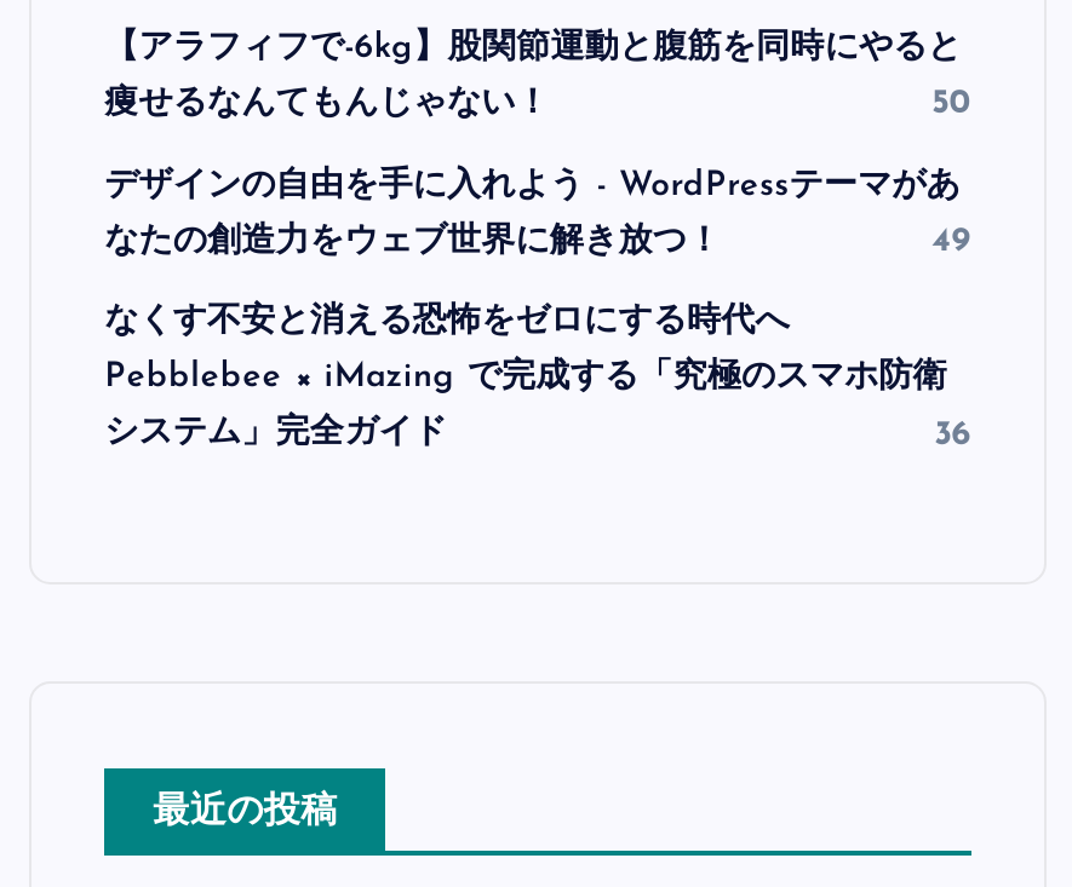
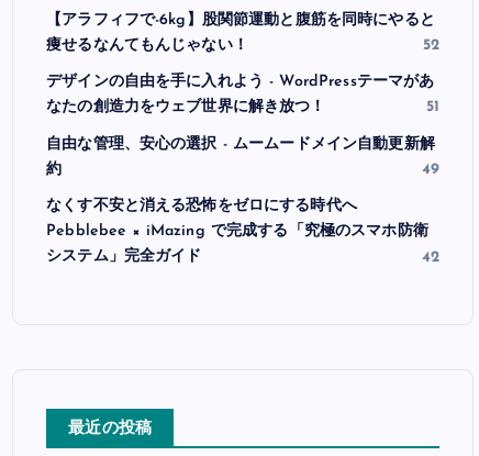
- 50
+ 52

+ 51
+ 自由な管理、安心の選択 - ムームードメイン自動更新解
+ 約

- 36
+ 42
